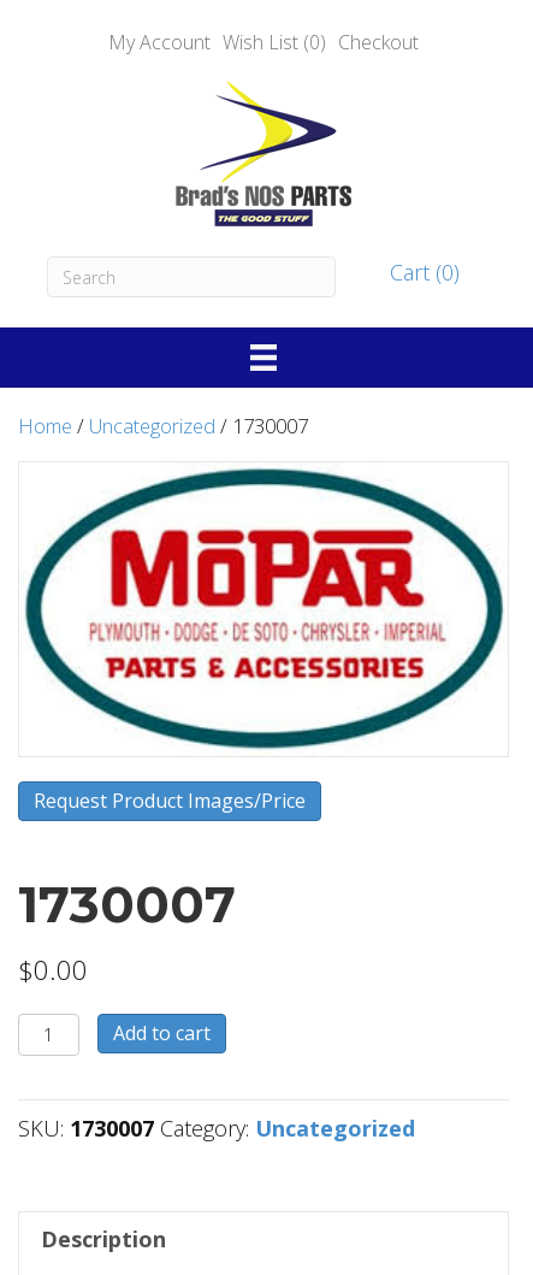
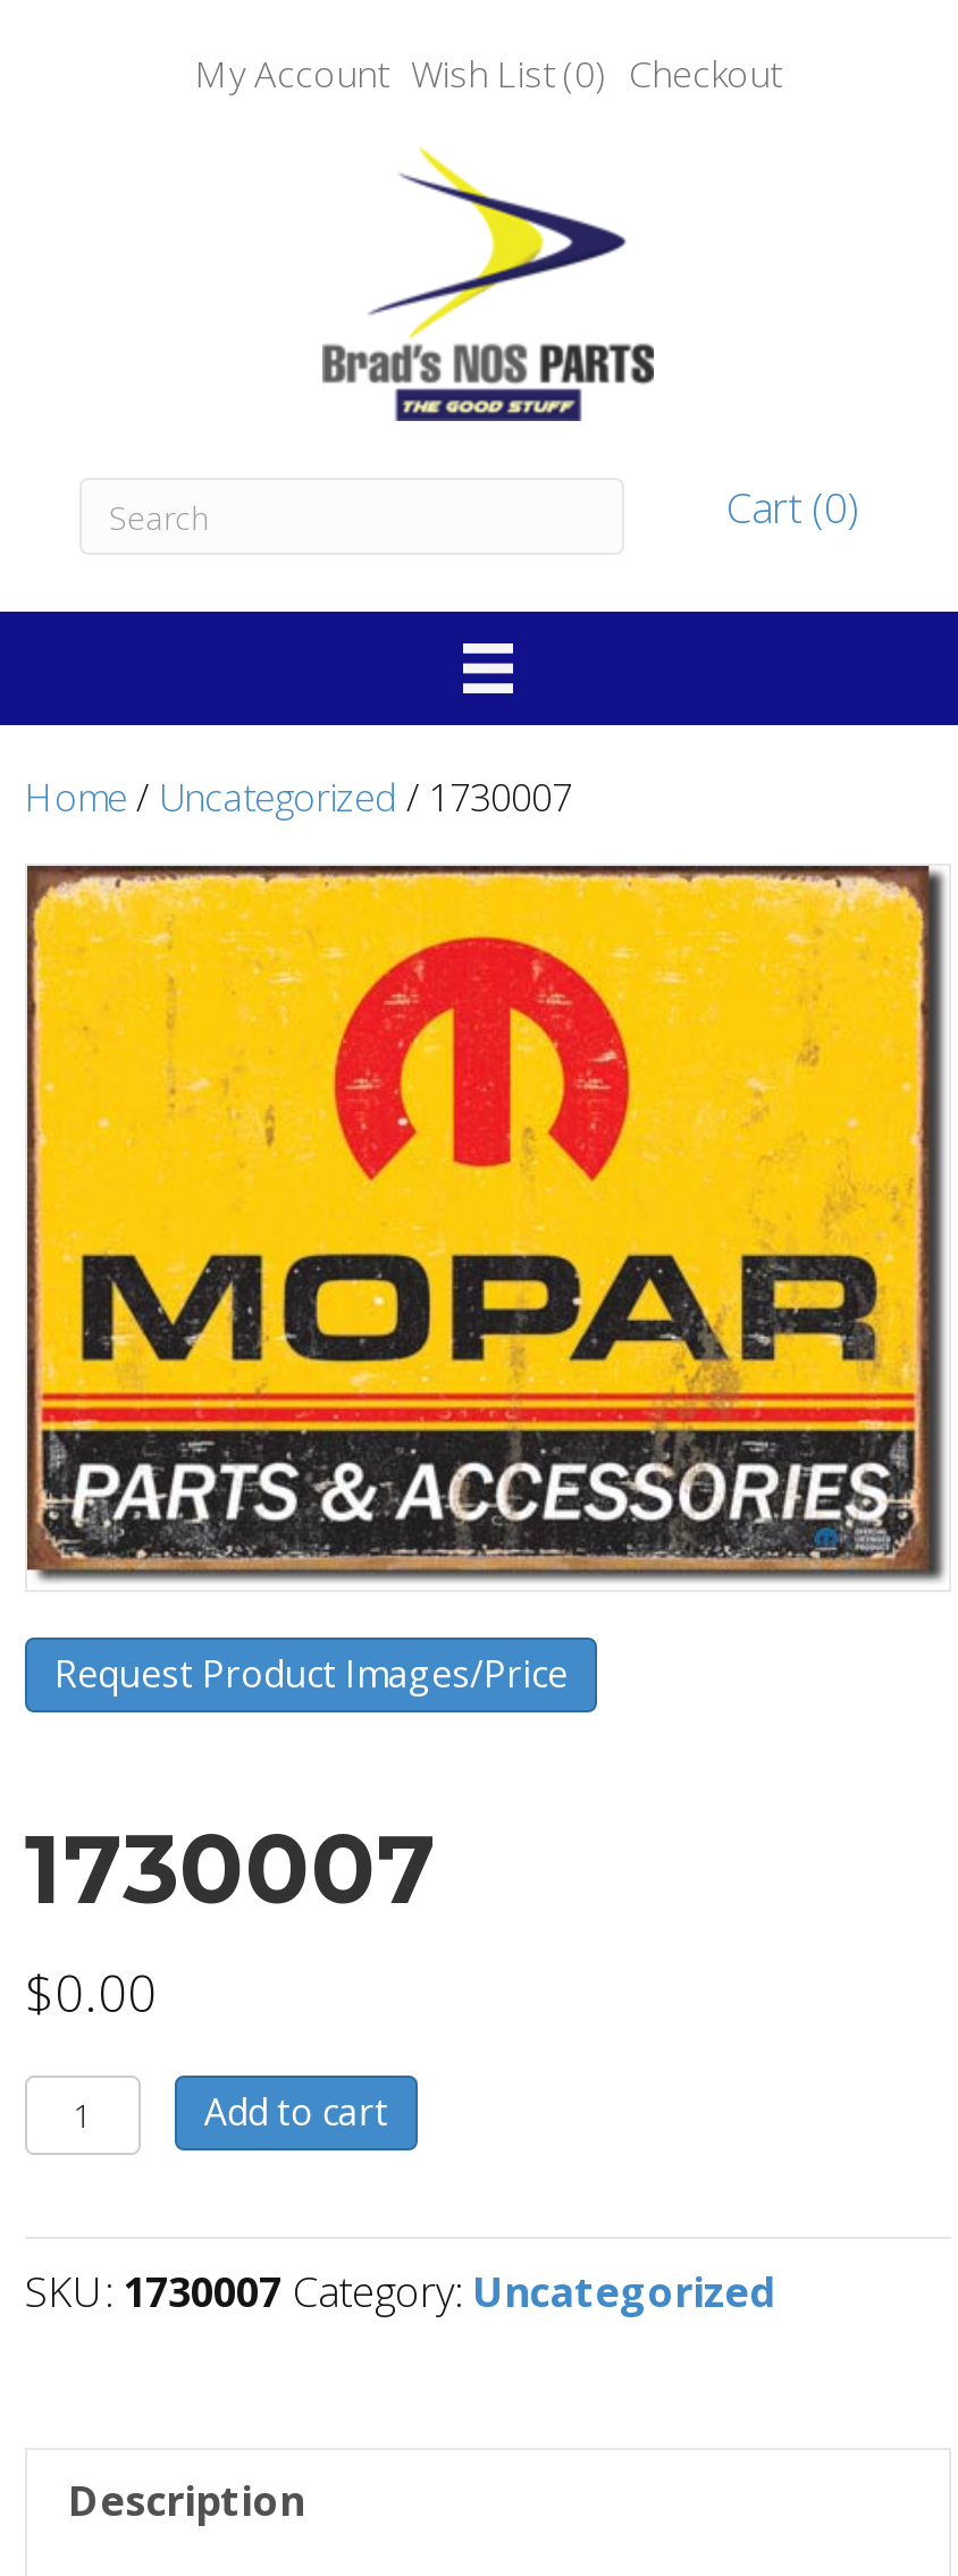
- [image]
+ [image]
